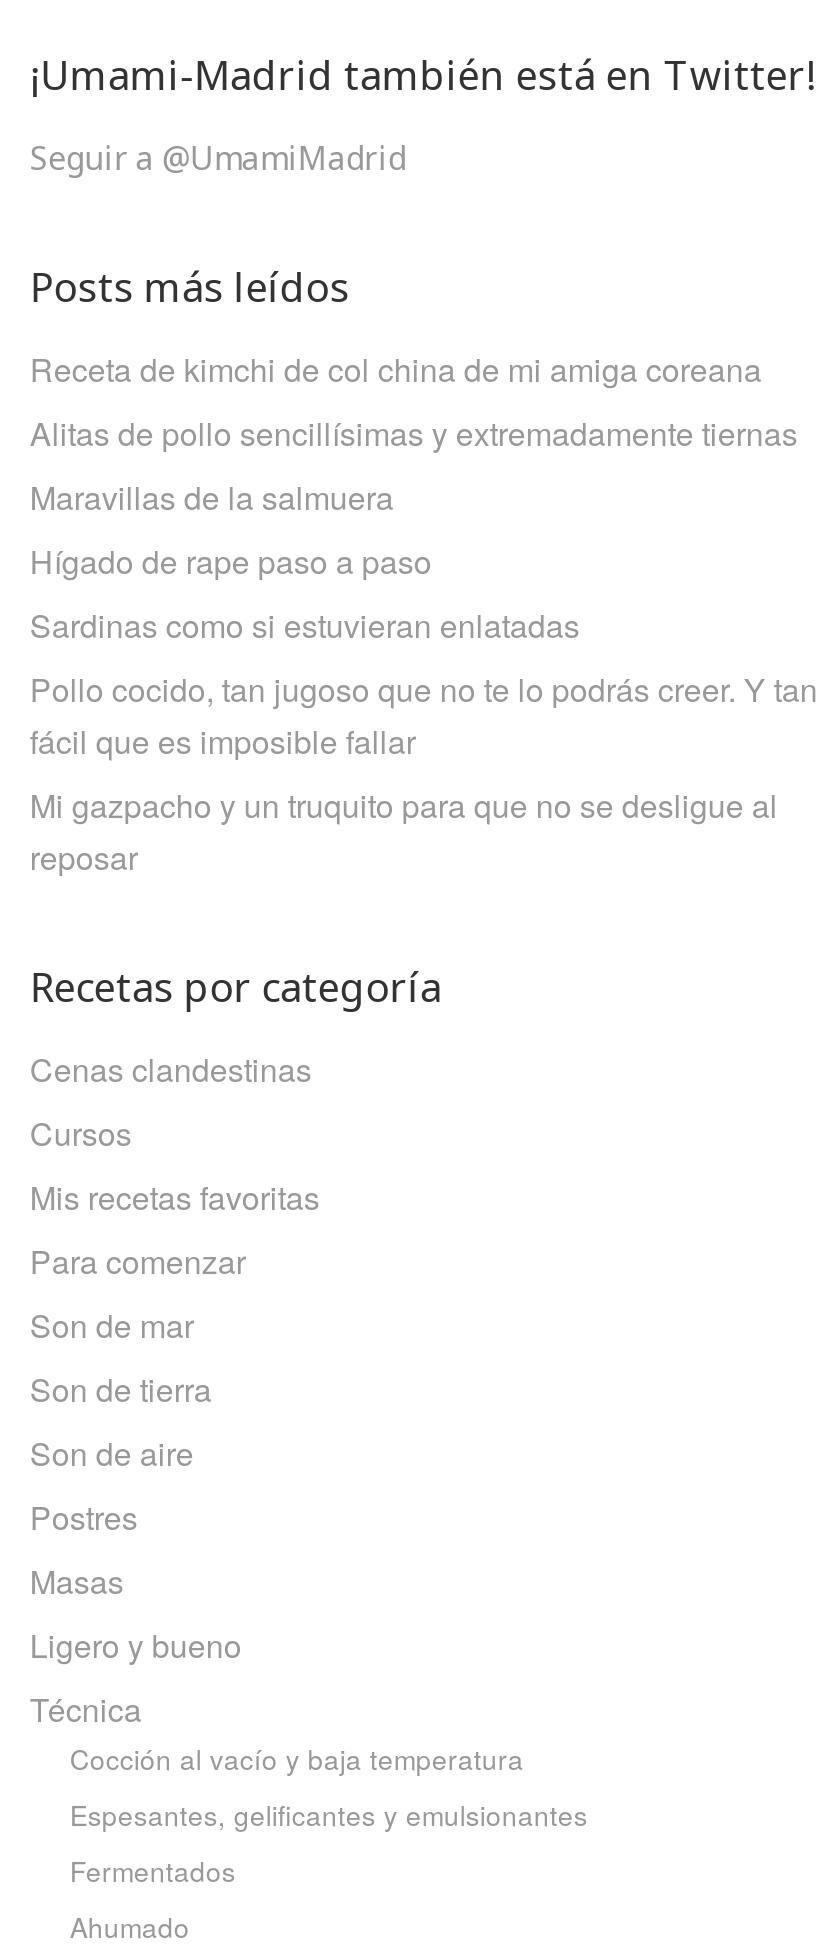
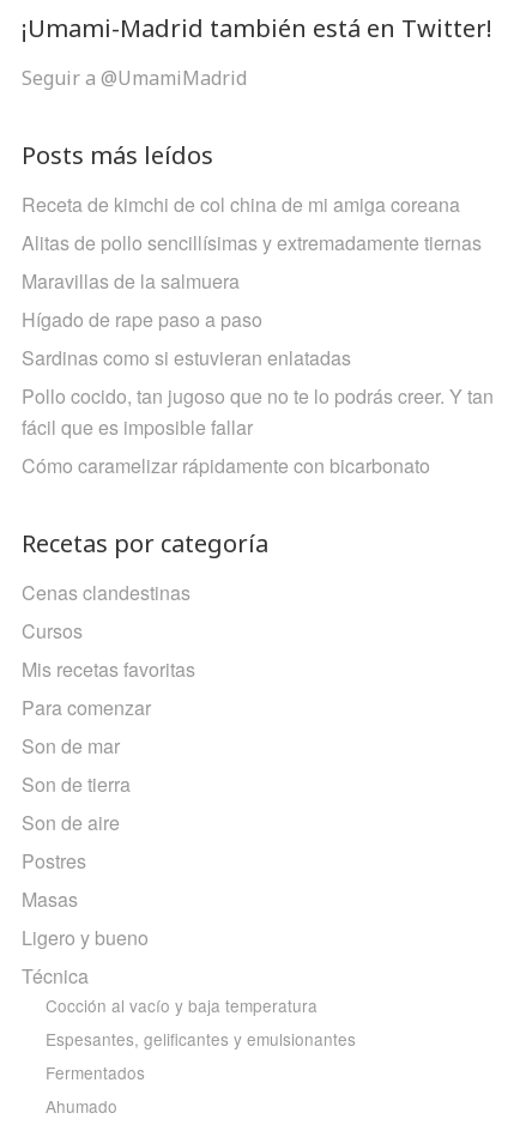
- Mi gazpacho y un truquito para que no se desligue al
- reposar
+ Cómo caramelizar rápidamente con bicarbonato
